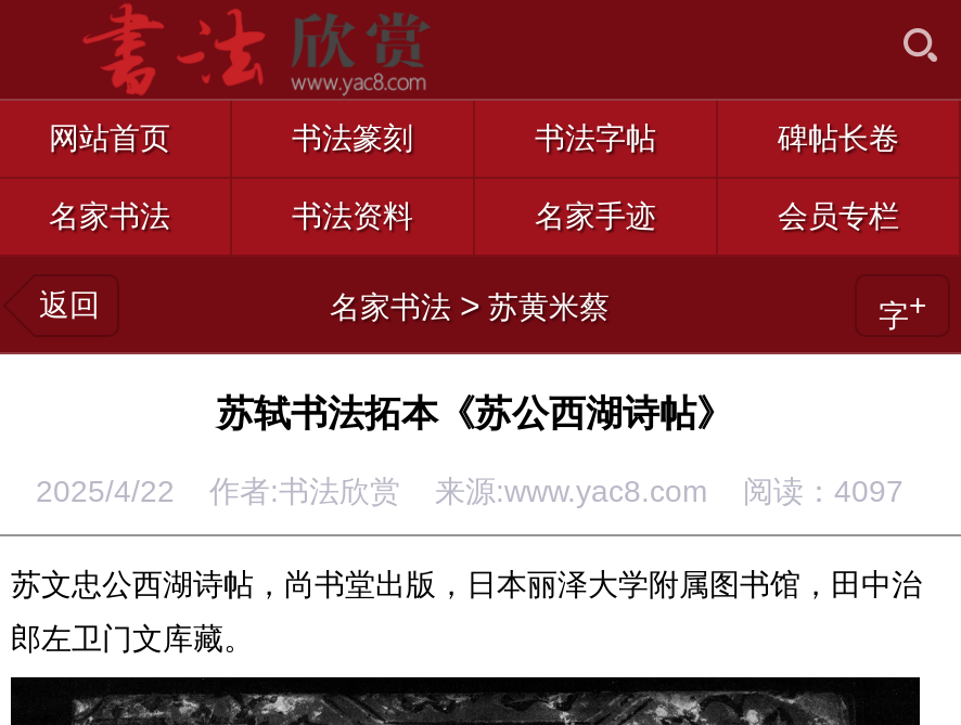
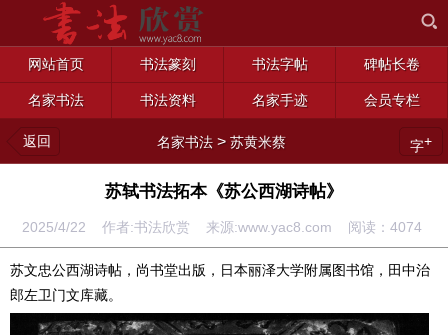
- 2025/4/22 作者:书法欣赏 来源:www.yac8.com 阅读：4097
+ 2025/4/22 作者:书法欣赏 来源:www.yac8.com 阅读：4074
